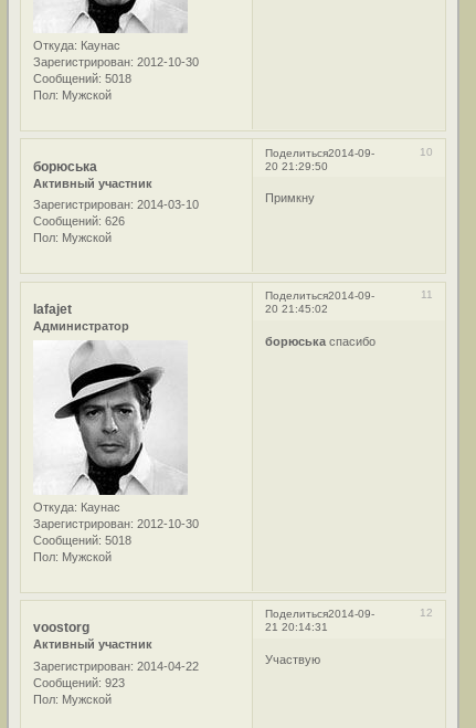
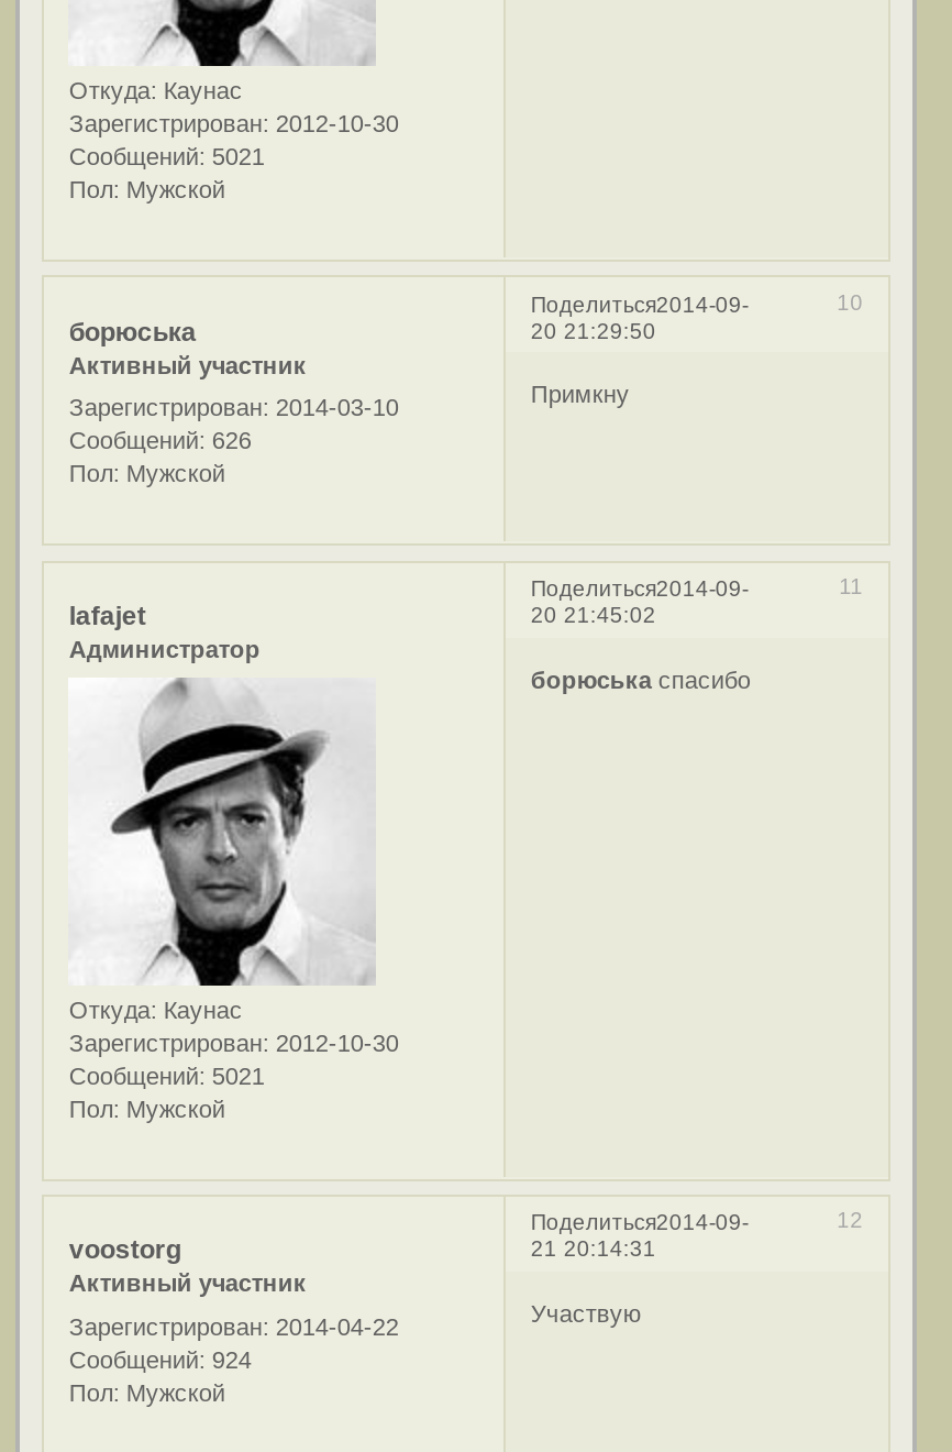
- Сообщений: 5018
+ Сообщений: 5021

- Сообщений: 5018
+ Сообщений: 5021

- Сообщений: 923
+ Сообщений: 924
